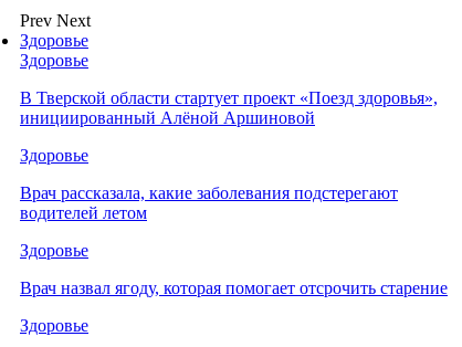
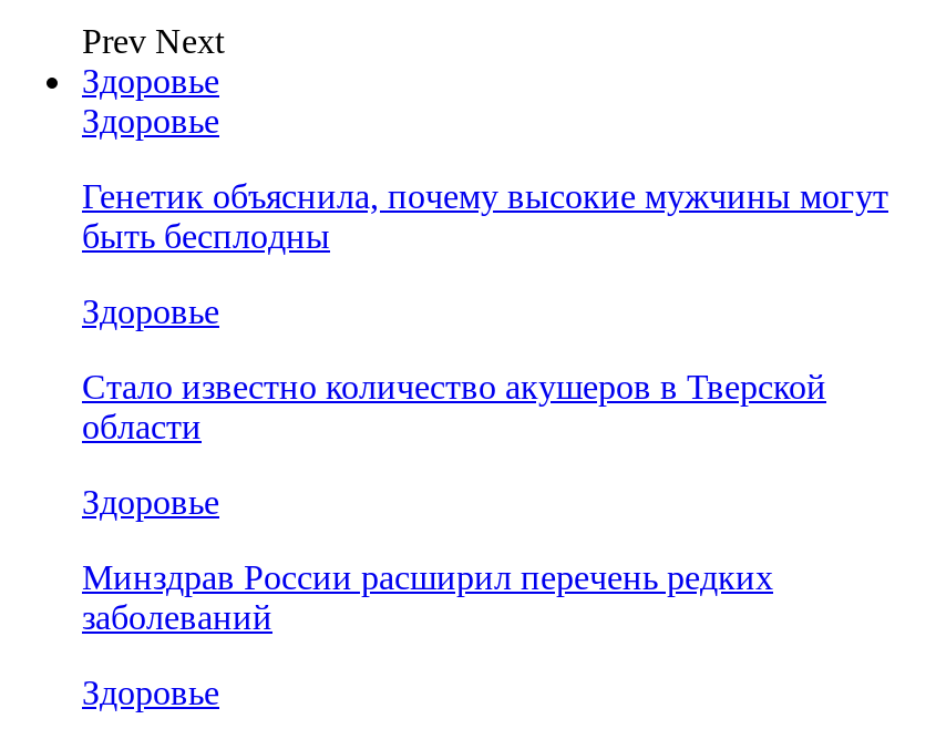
- В Тверской области стартует проект «Поезд здоровья»,
- инициированный Алёной Аршиновой
+ Генетик объяснила, почему высокие мужчины могут
+ быть бесплодны

- Врач рассказала, какие заболевания подстерегают
- водителей летом
+ Стало известно количество акушеров в Тверской
+ области

- Врач назвал ягоду, которая помогает отсрочить старение
+ Минздрав России расширил перечень редких
+ заболеваний
